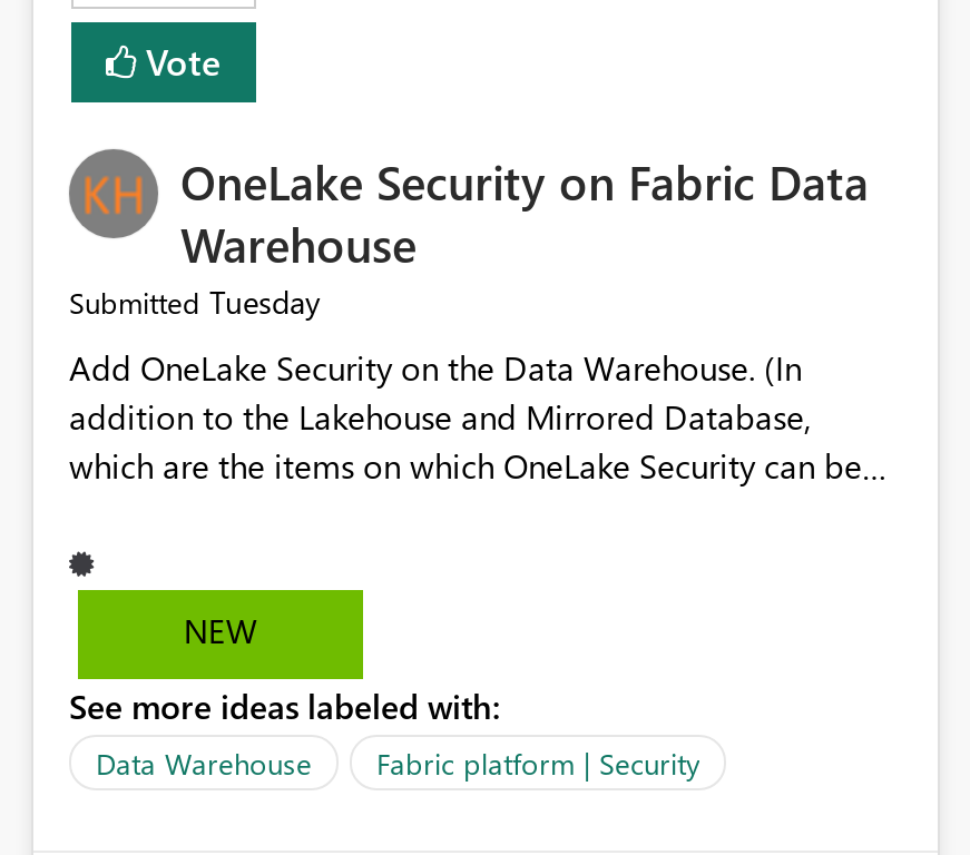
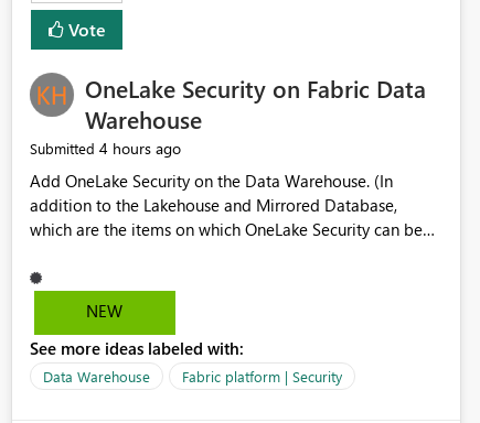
- Submitted Tuesday
+ Submitted 4 hours ago
